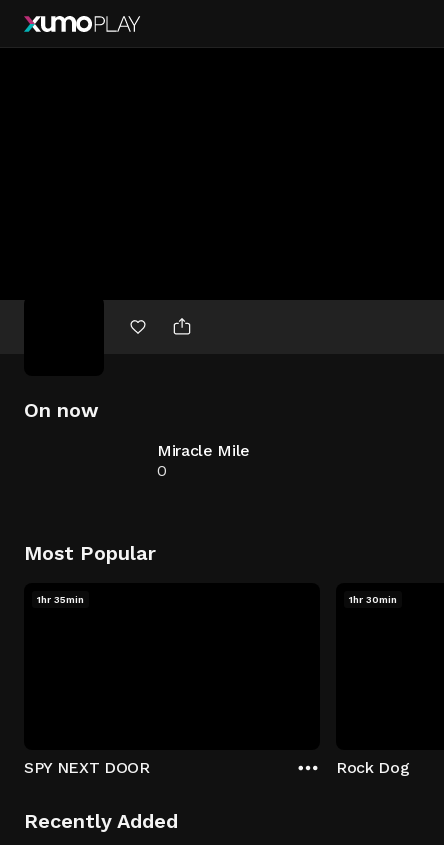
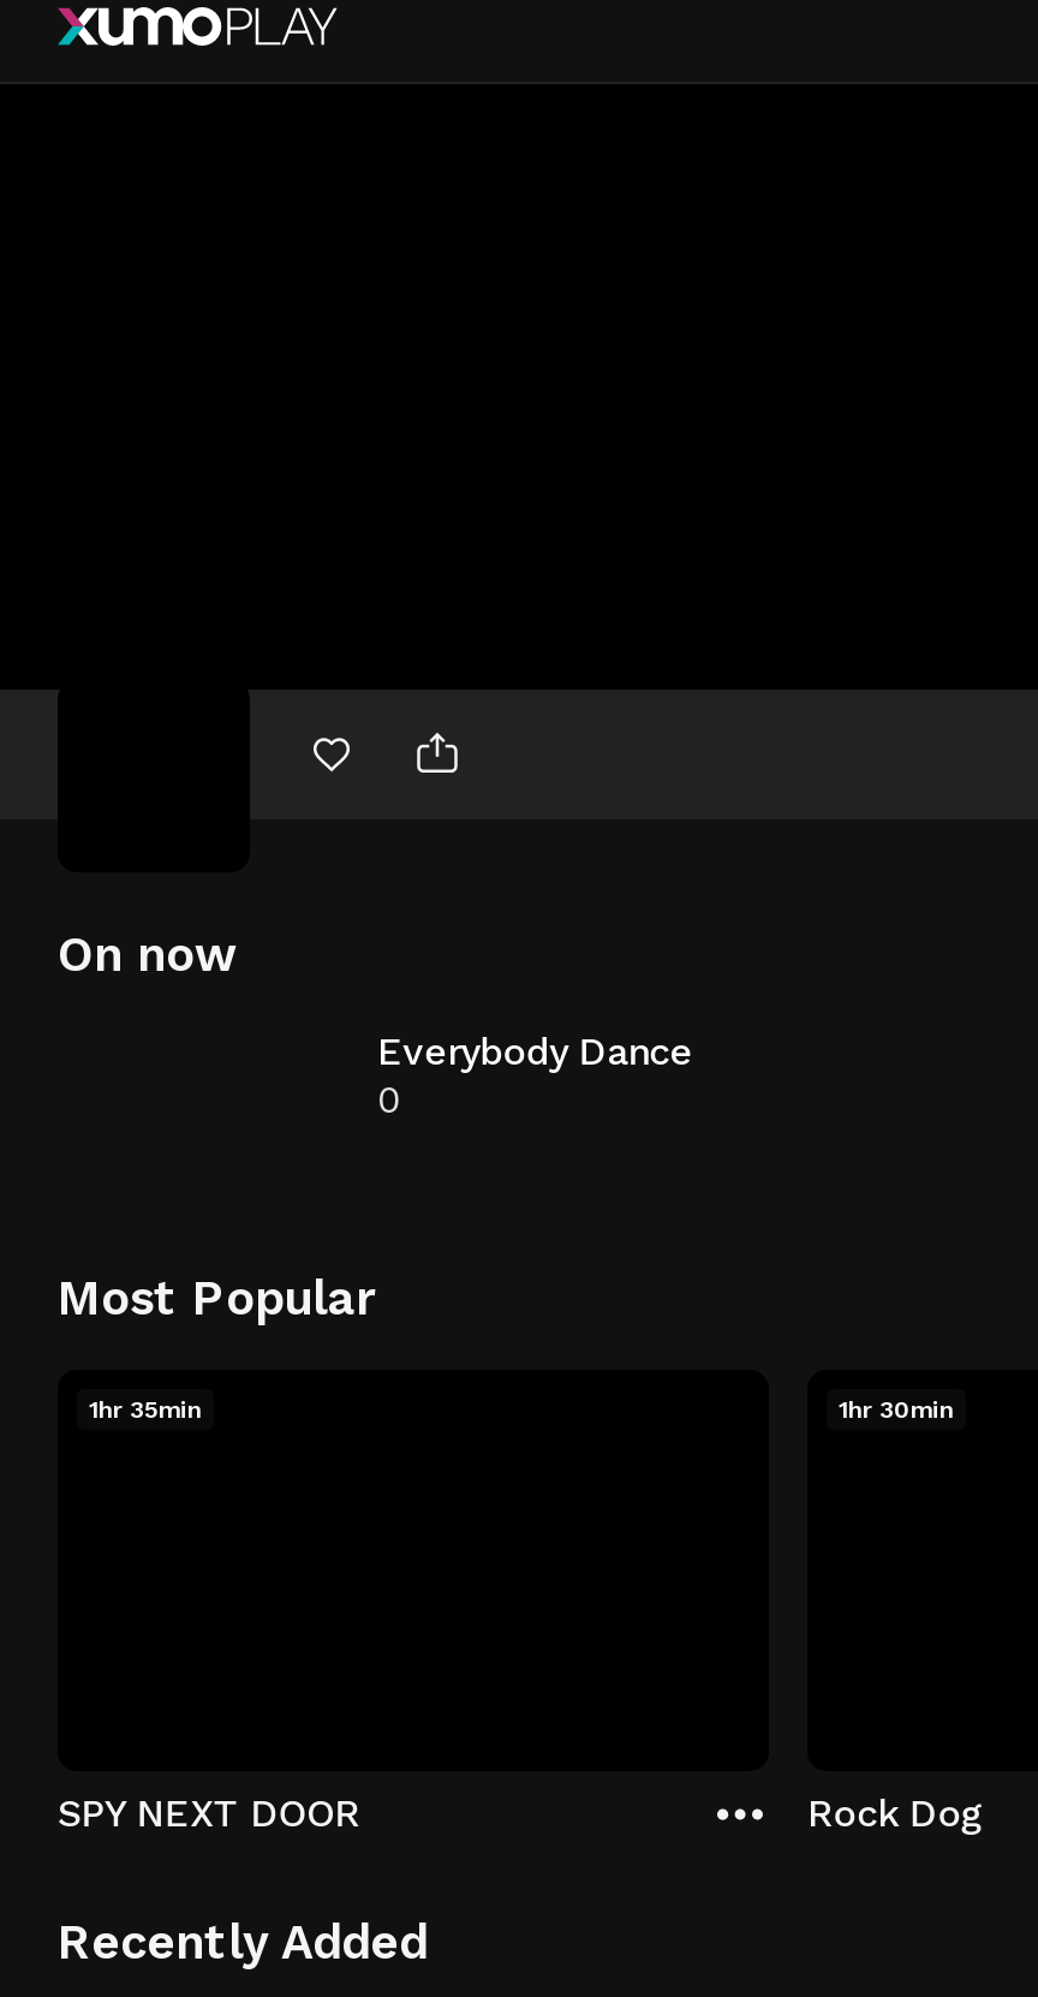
- Miracle Mile
+ Everybody Dance
